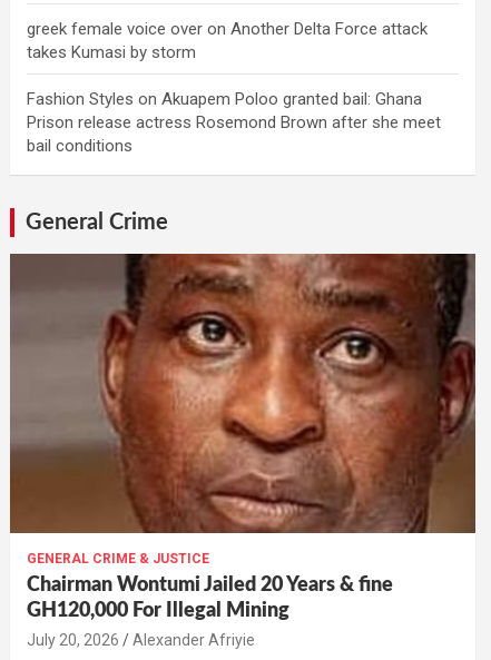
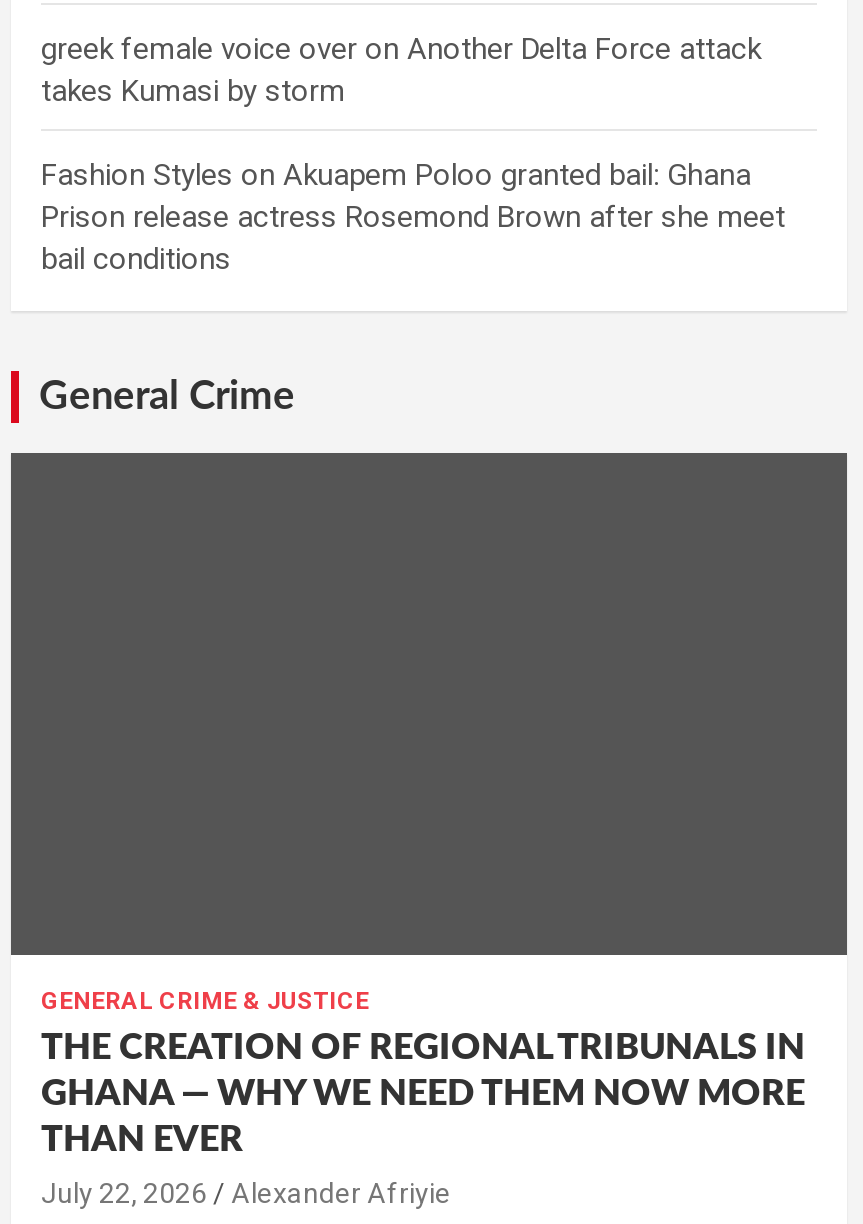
- [image]

- Chairman Wontumi Jailed 20 Years & fine
- GH120,000 For Illegal Mining
+ THE CREATION OF REGIONAL TRIBUNALS IN
+ GHANA — WHY WE NEED THEM NOW MORE
+ THAN EVER

- July 20, 2026 Alexander Afriyie
+ July 22, 2026 Alexander Afriyie
